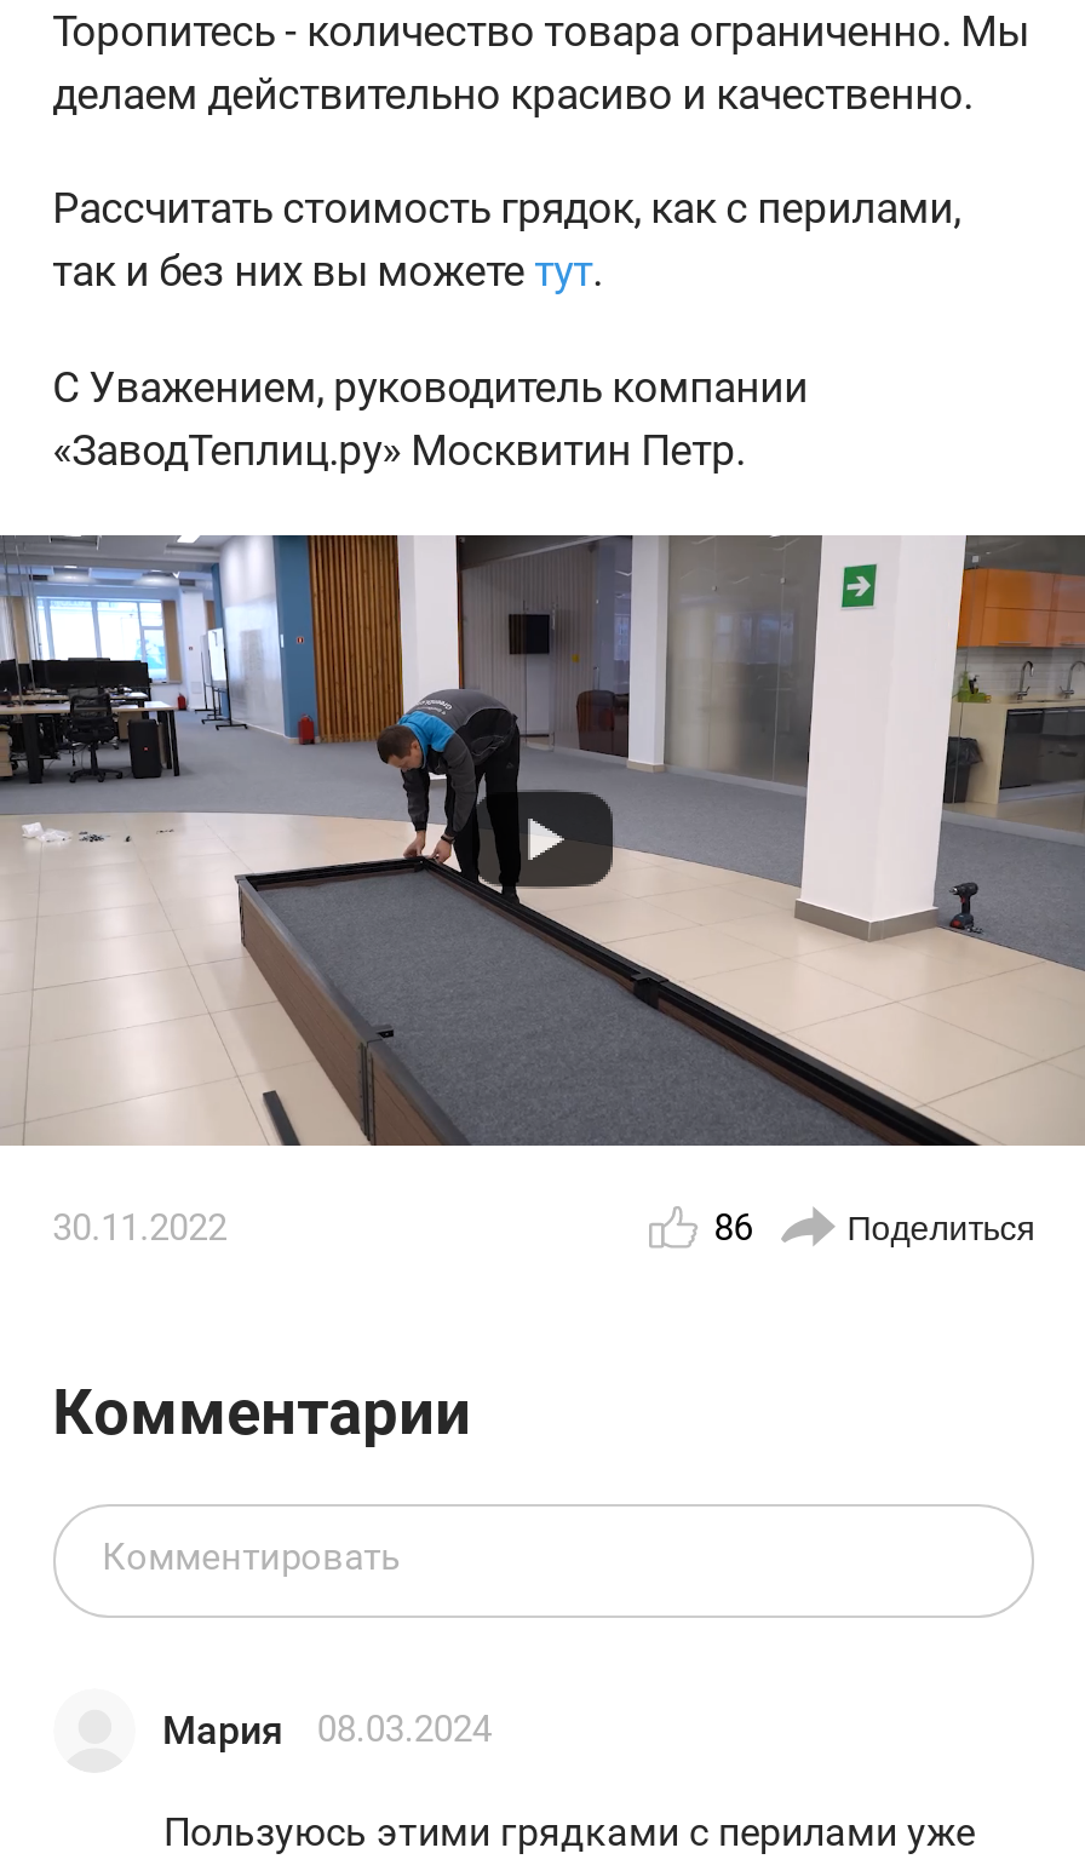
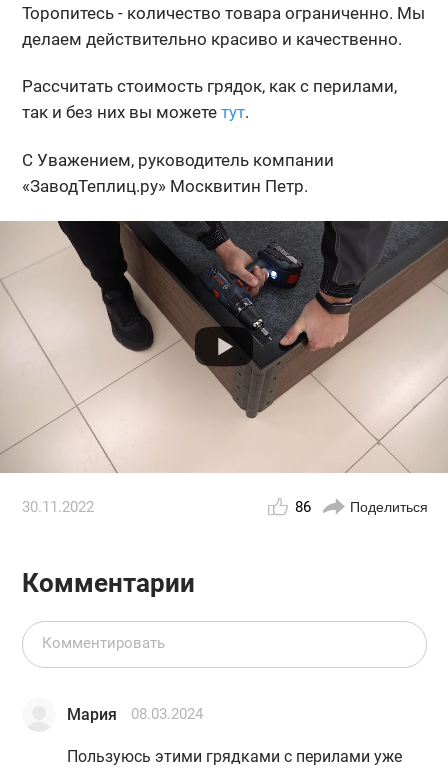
- [image]
+ [image]
